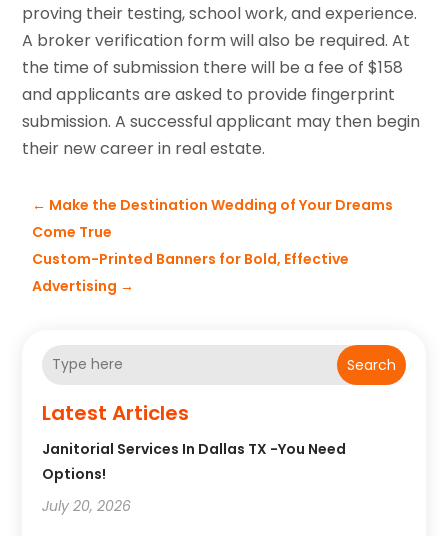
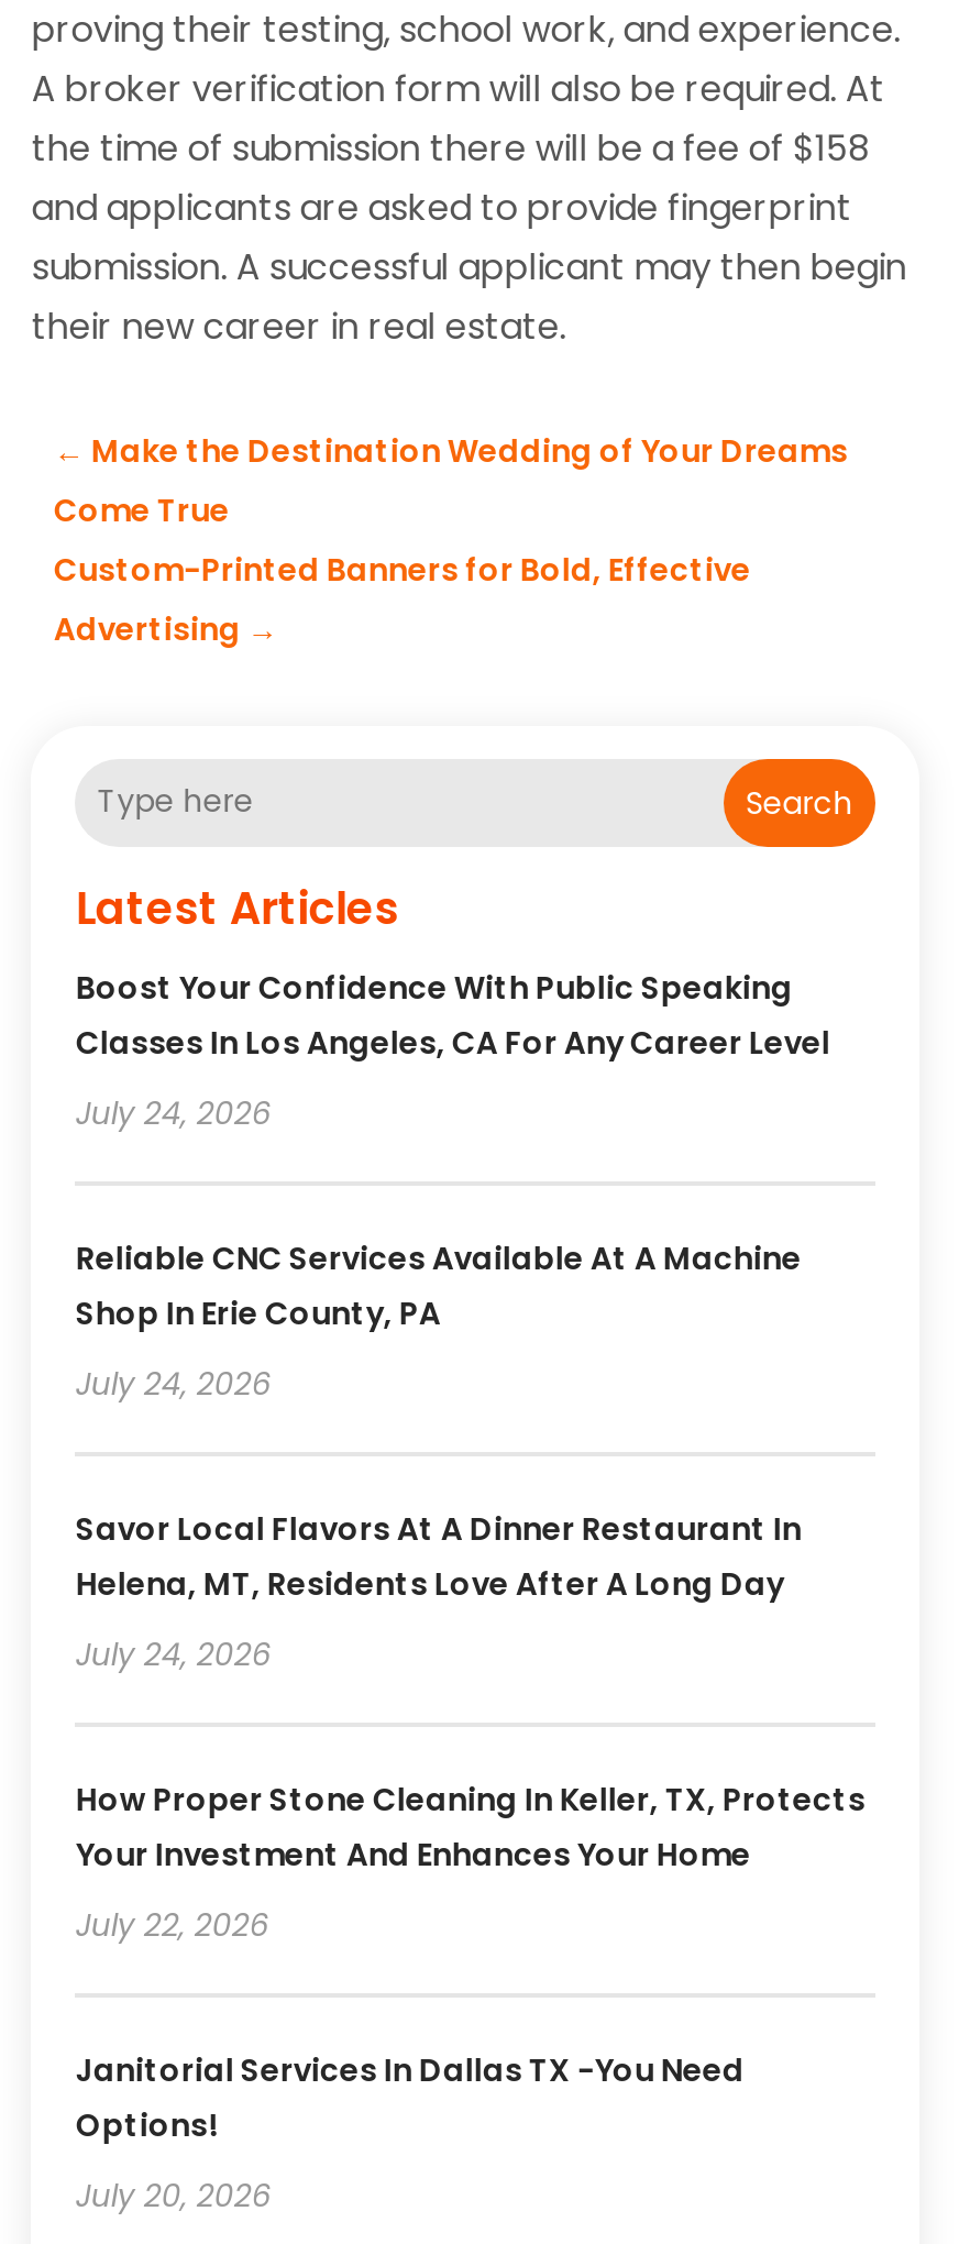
+ Boost Your Confidence With Public Speaking
+ Classes In Los Angeles, CA For Any Career Level
+ July 24, 2026
+ Reliable CNC Services Available At A Machine
+ Shop In Erie County, PA
+ July 24, 2026
+ Savor Local Flavors At A Dinner Restaurant In
+ Helena, MT, Residents Love After A Long Day
+ July 24, 2026
+ How Proper Stone Cleaning In Keller, TX, Protects
+ Your Investment And Enhances Your Home
+ July 22, 2026
